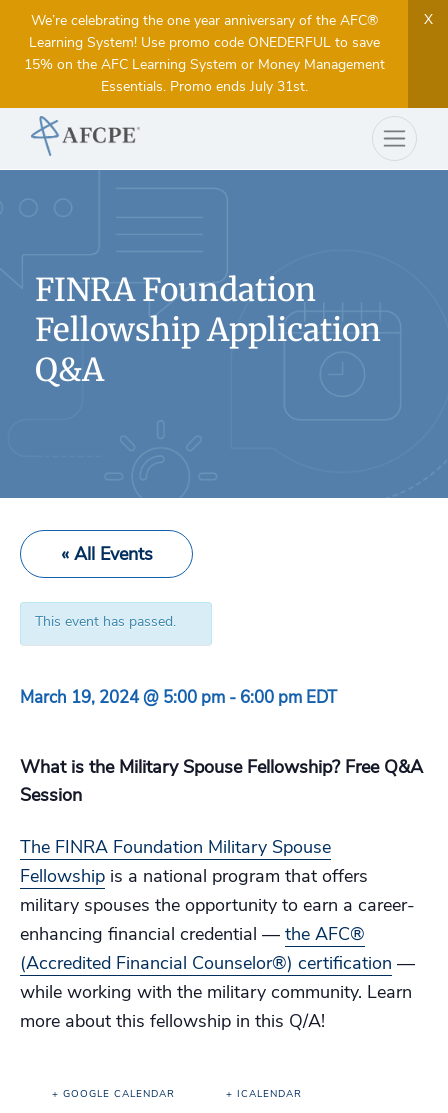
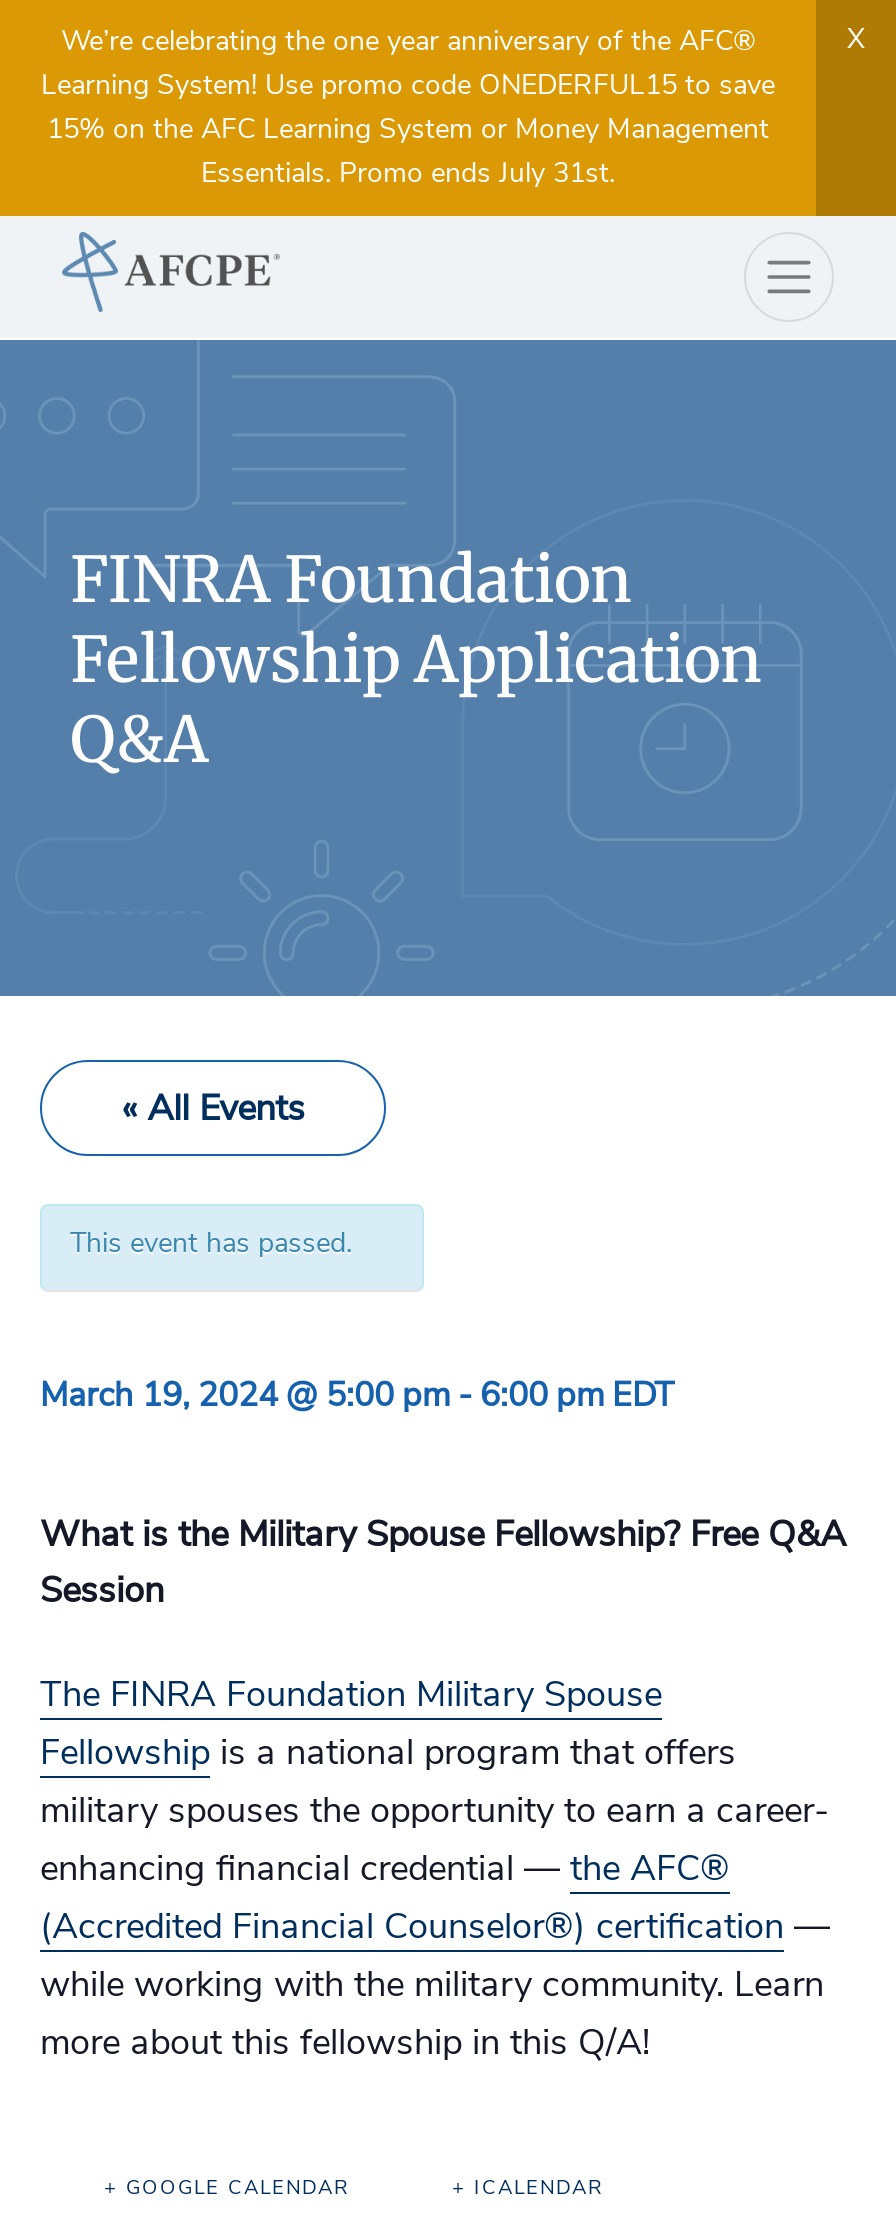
- Learning System! Use promo code ONEDERFUL to save
+ Learning System! Use promo code ONEDERFUL15 to save
